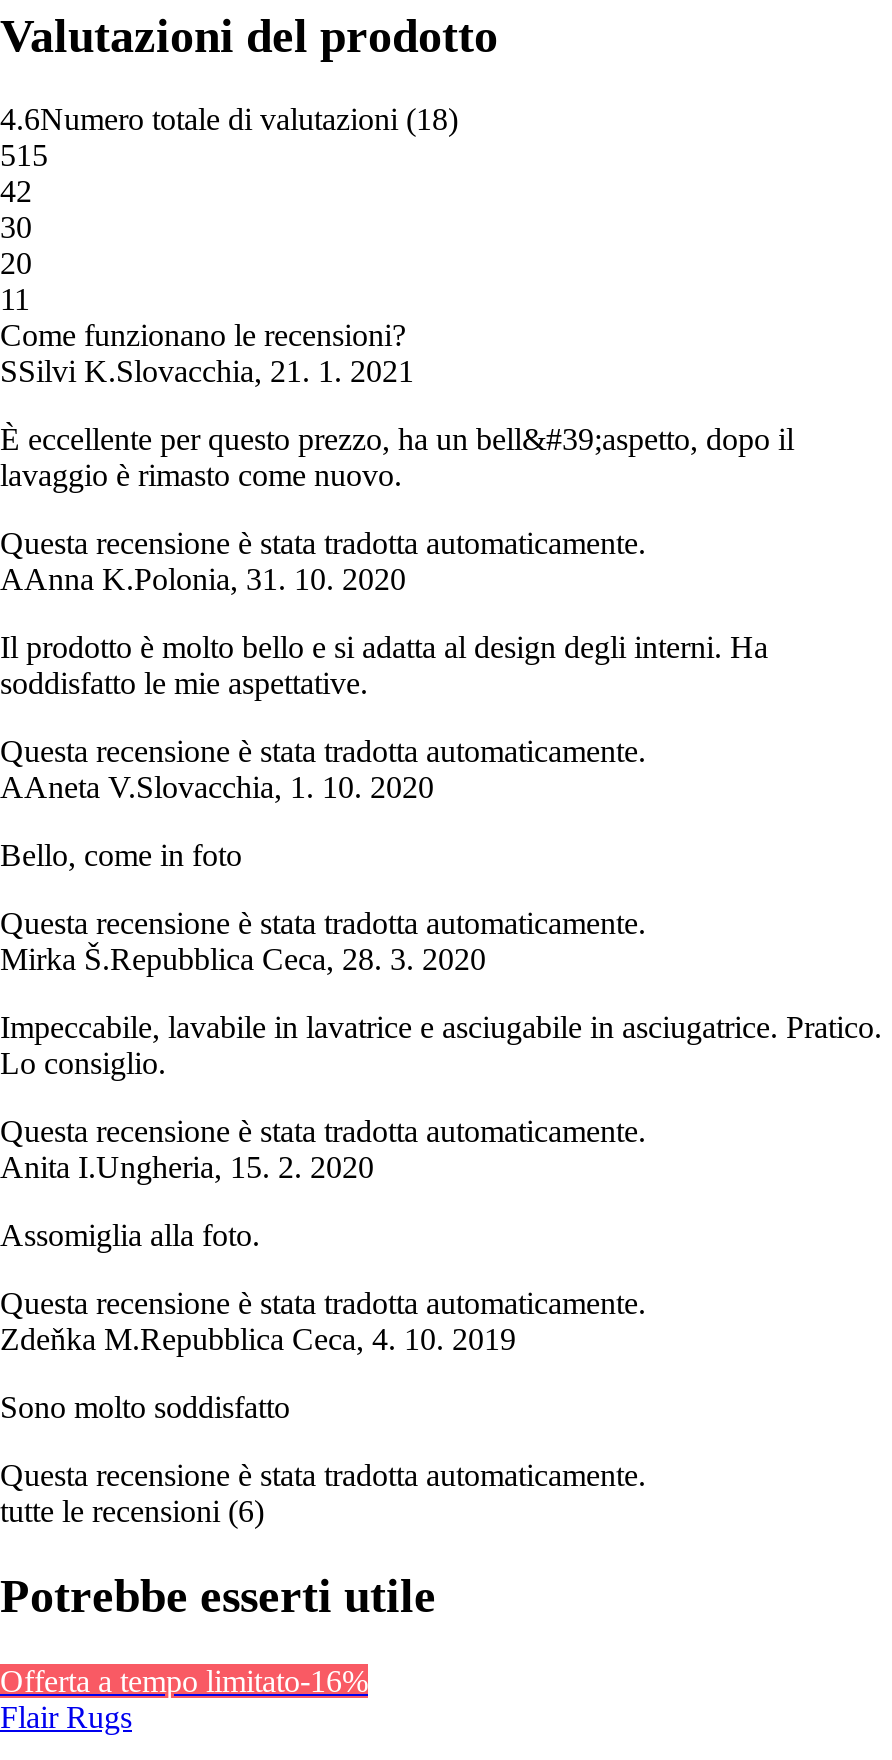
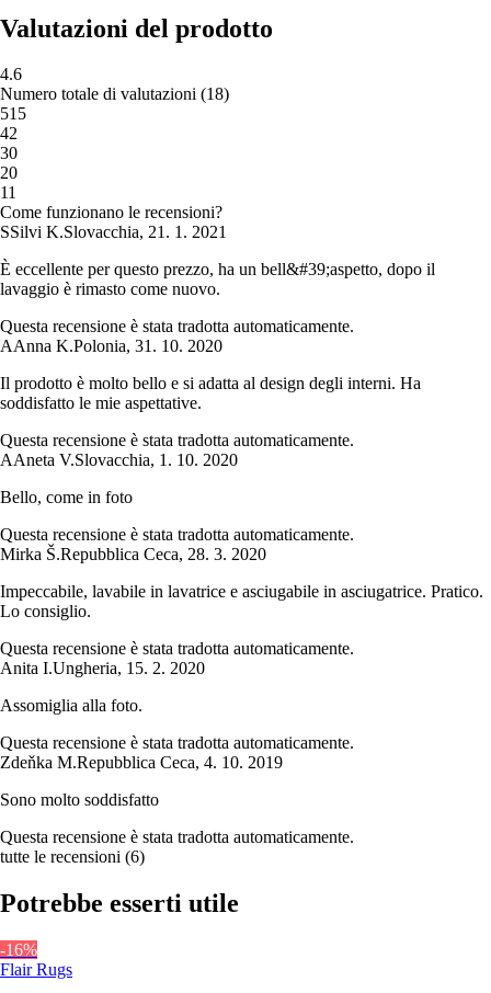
- Offerta a tempo limitato-16%
+ -16%
